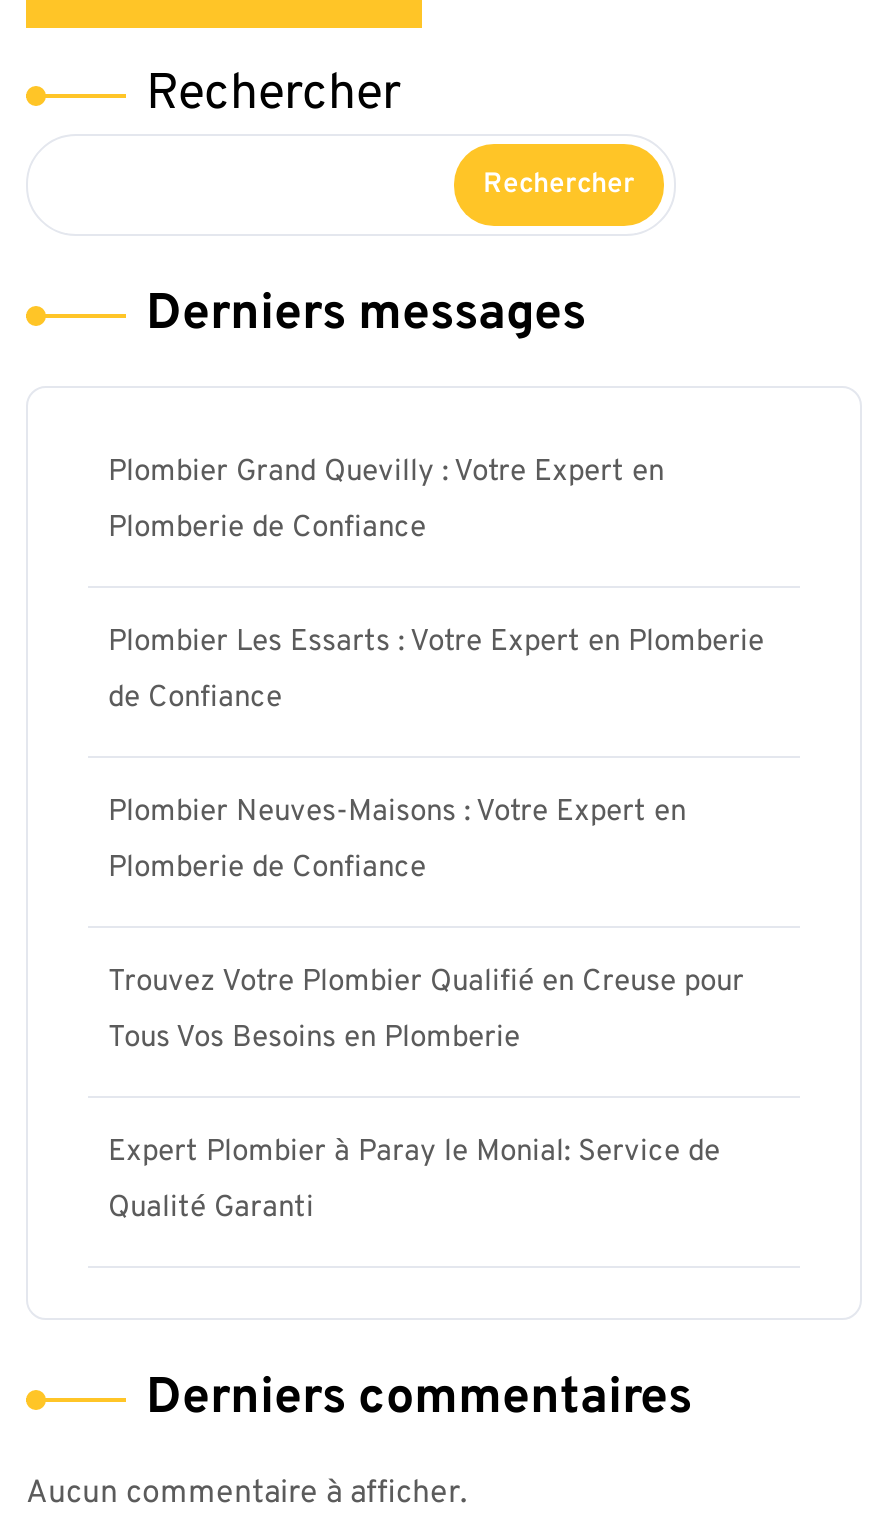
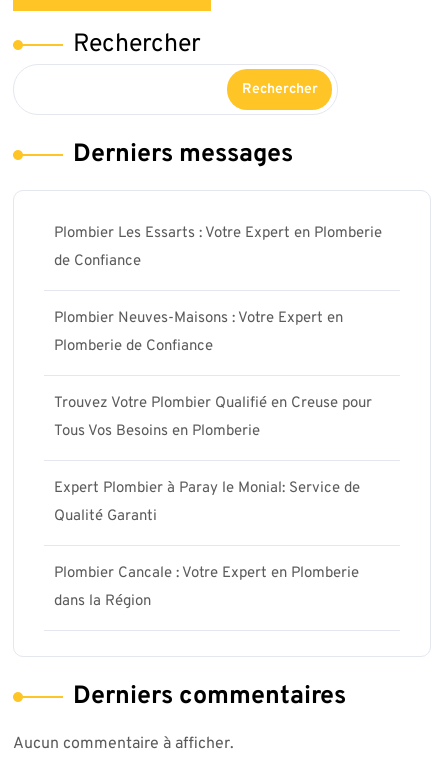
- Plombier Grand Quevilly : Votre Expert en
- Plomberie de Confiance

moved up: Plombier Les Essarts : Votre Expert en Plomberie | de Confiance | Plombier Neuves-Maisons : Votre Expert en | Plomberie de Confiance | Trouvez Votre Plombier Qualifié en Creuse pour | Tous Vos Besoins en Plomberie | Expert Plombier à Paray le Monial: Service de | Qualité Garanti

+ Plombier Cancale : Votre Expert en Plomberie
+ dans la Région
